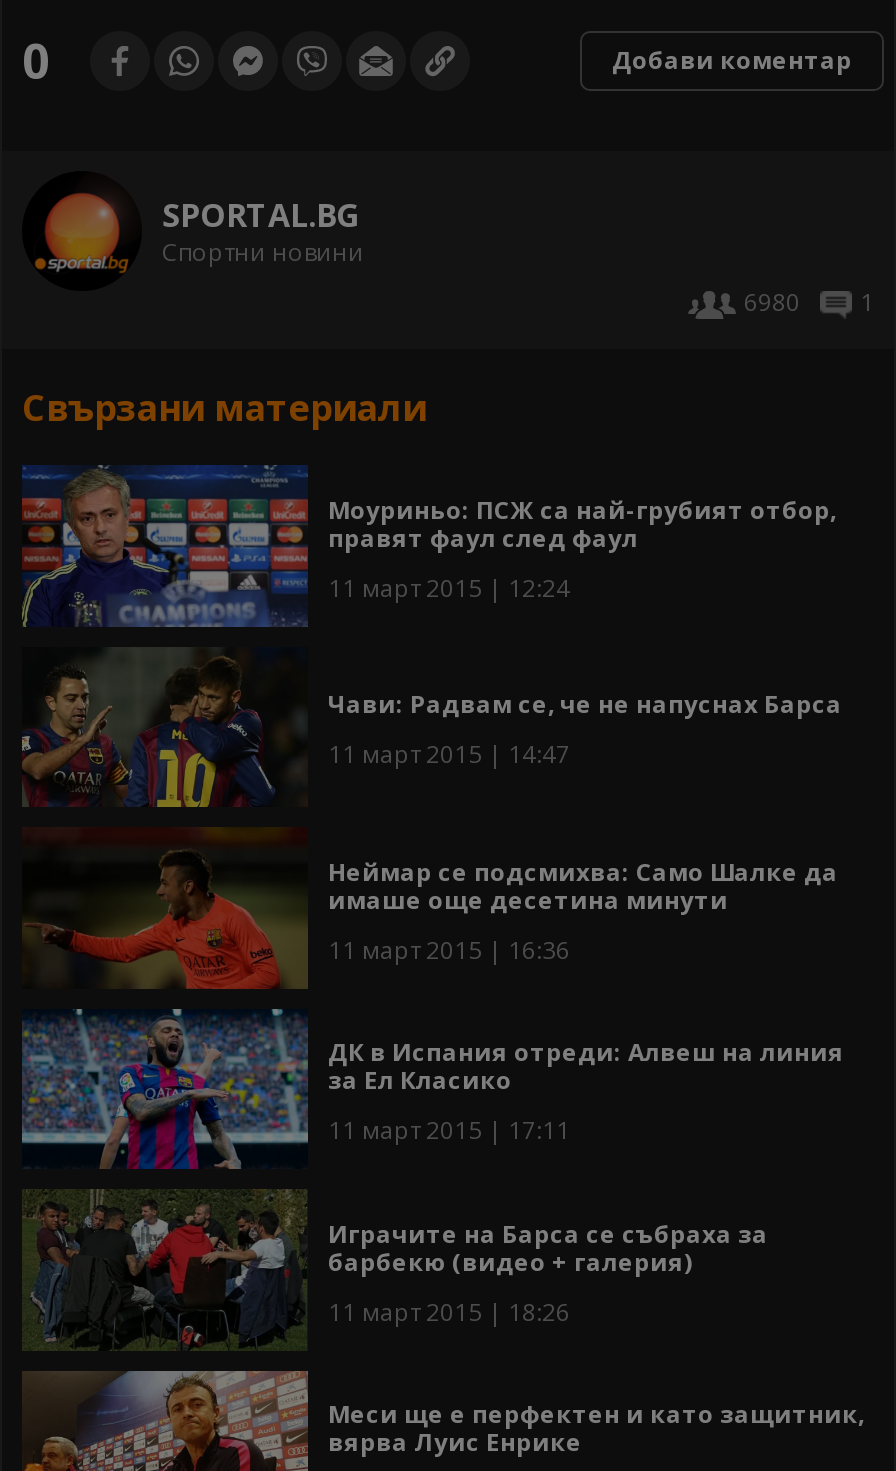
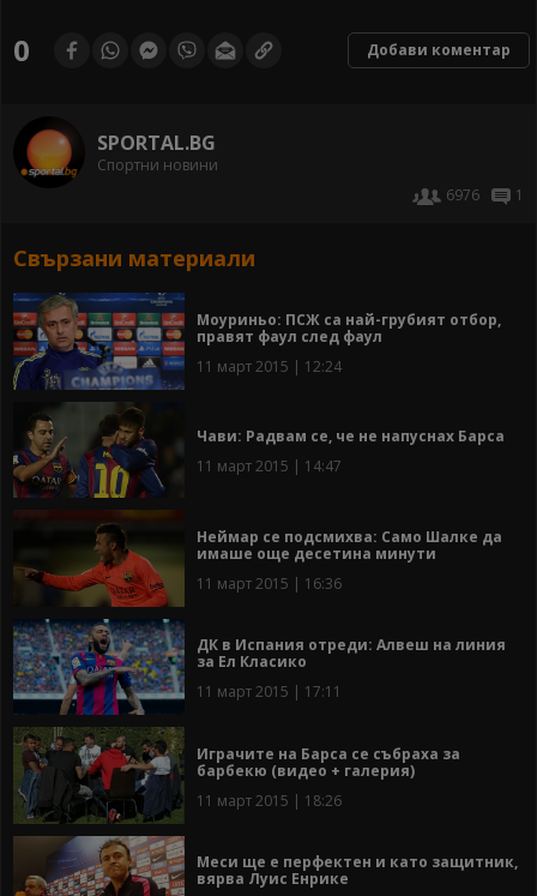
- 6980 1
+ 6976 1
